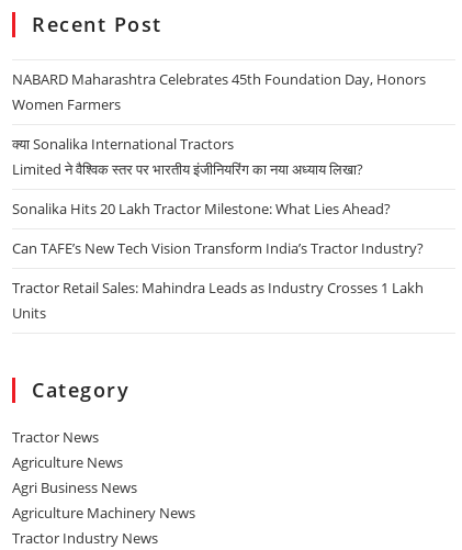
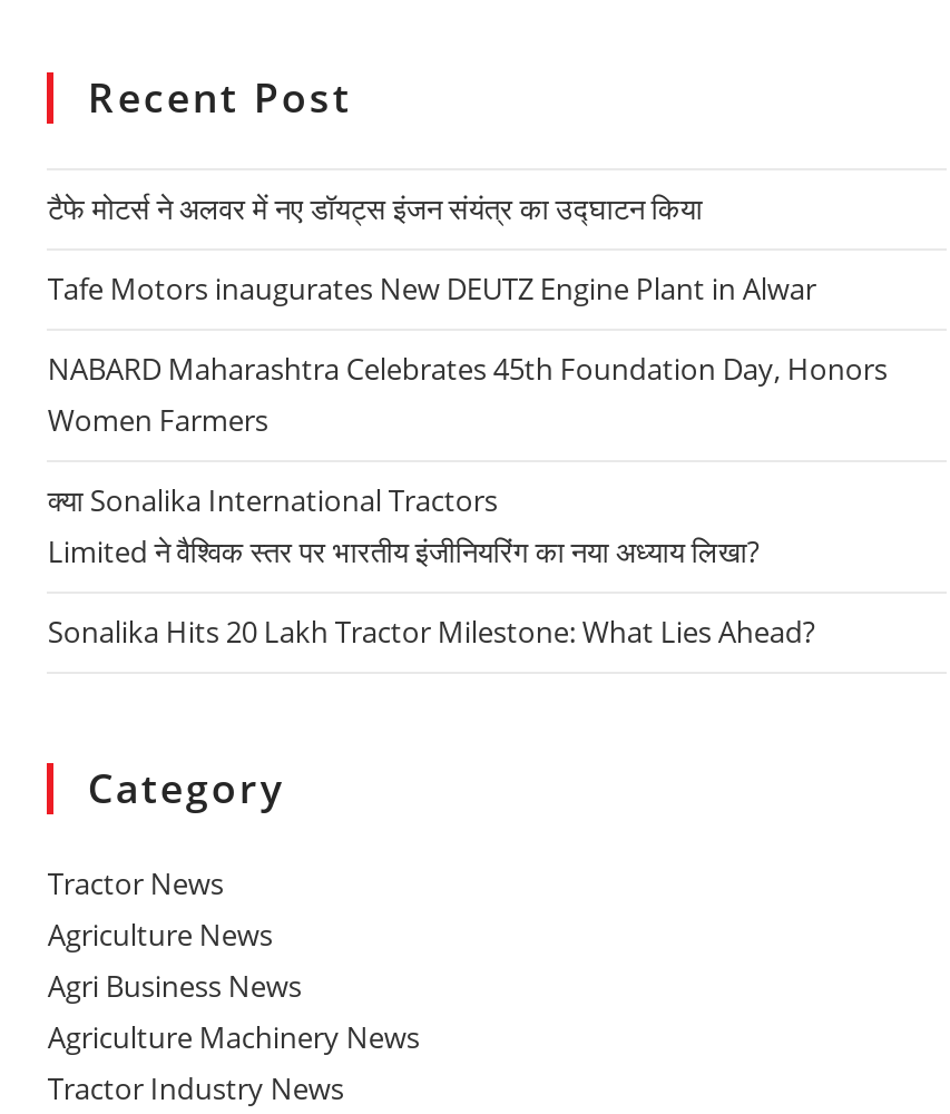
+ टैफे मोटर्स ने अलवर में नए डॉयट्स इंजन संयंत्र का उद्घाटन किया
+ Tafe Motors inaugurates New DEUTZ Engine Plant in Alwar

moved down: NABARD Maharashtra Celebrates 45th Foundation Day, Honors | Women Farmers | क्या Sonalika International Tractors | Limited ने वैश्विक स्तर पर भारतीय इंजीनियरिंग का नया अध्याय लिखा? | Sonalika Hits 20 Lakh Tractor Milestone: What Lies Ahead?

- Can TAFE’s New Tech Vision Transform India’s Tractor Industry?
- Tractor Retail Sales: Mahindra Leads as Industry Crosses 1 Lakh
- Units
